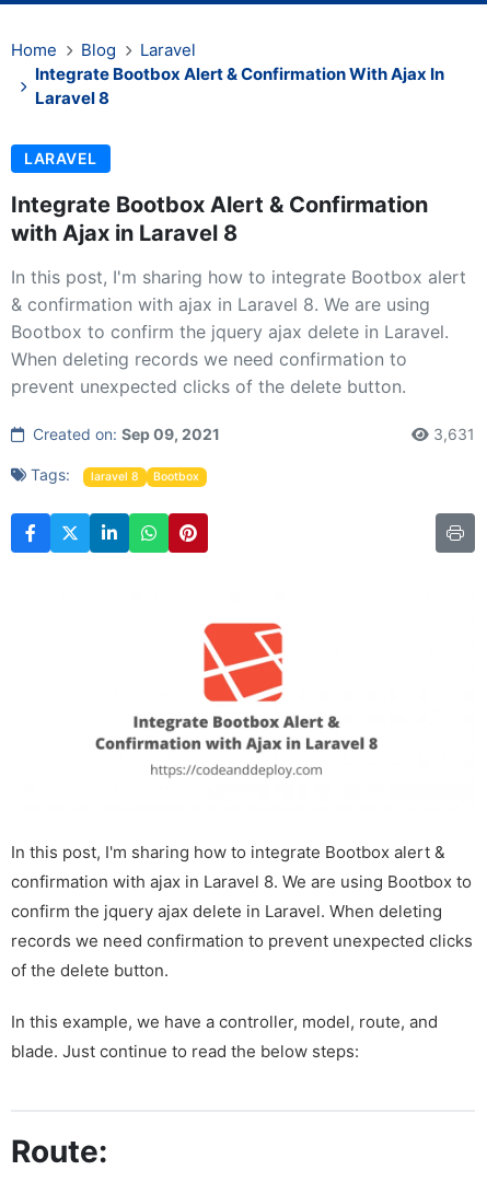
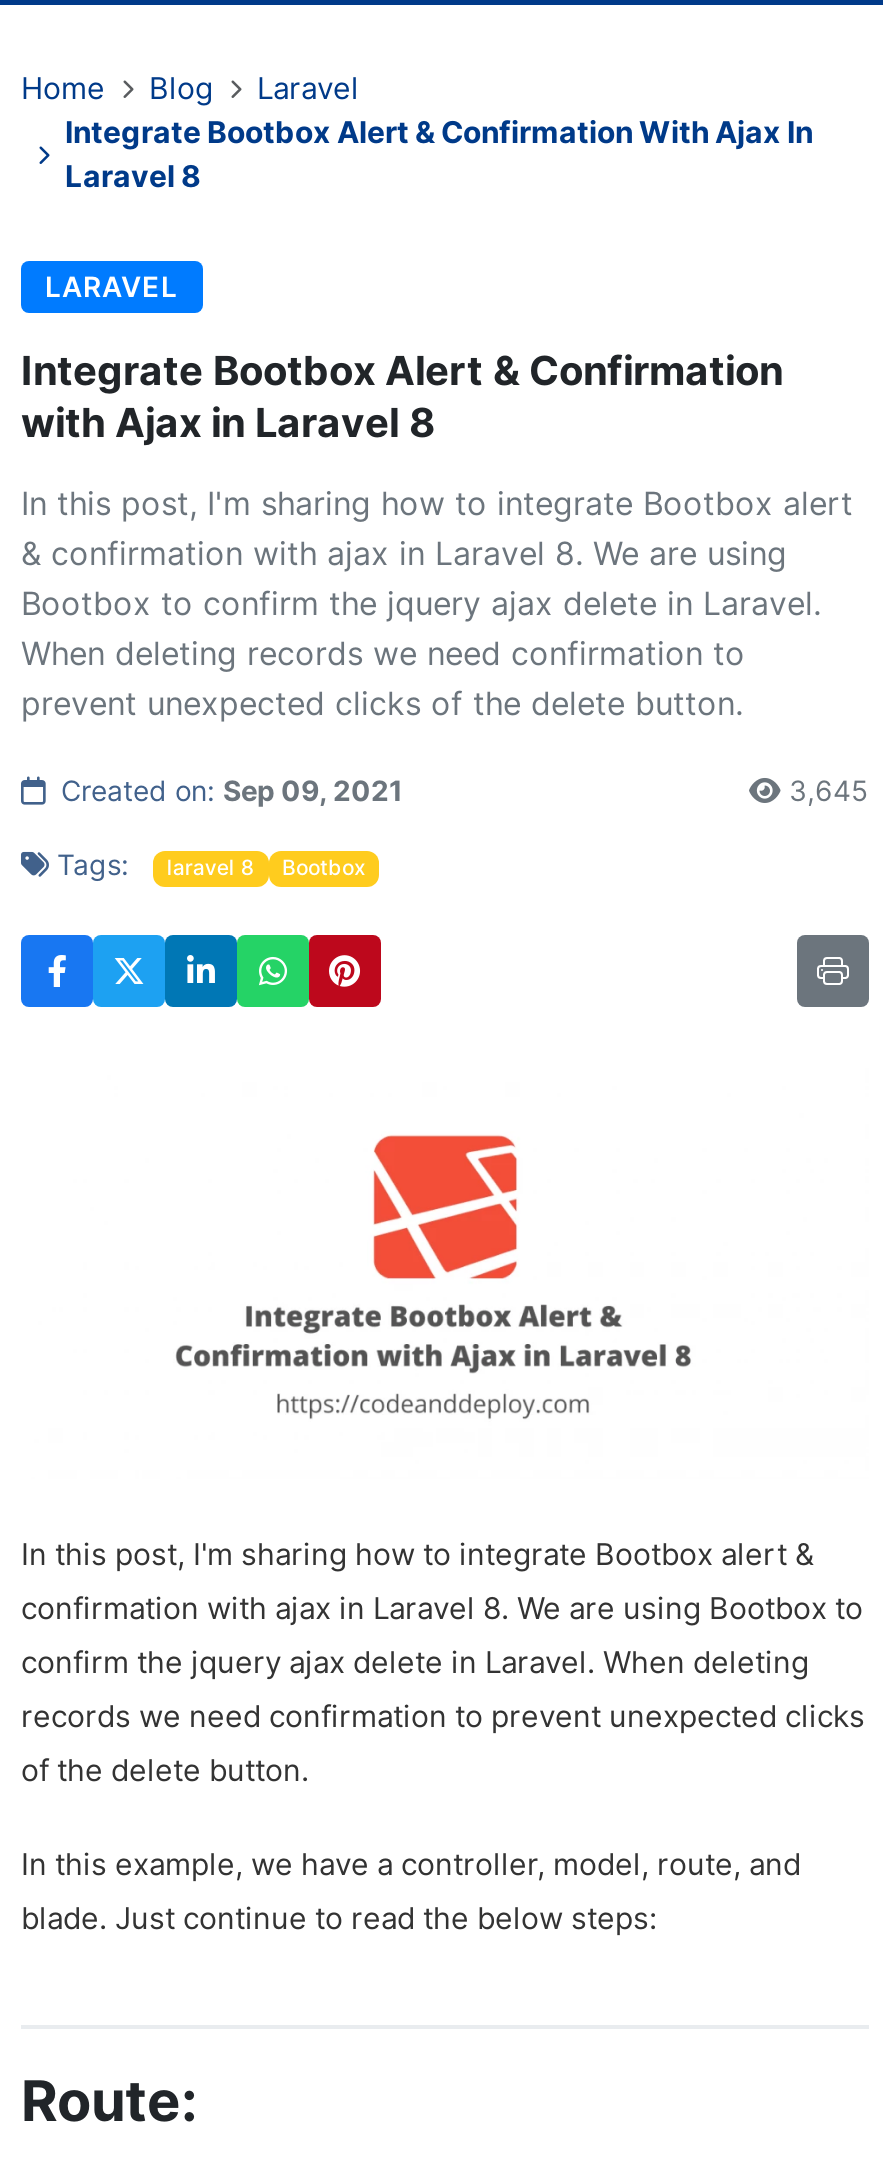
- 3,631
+ 3,645
